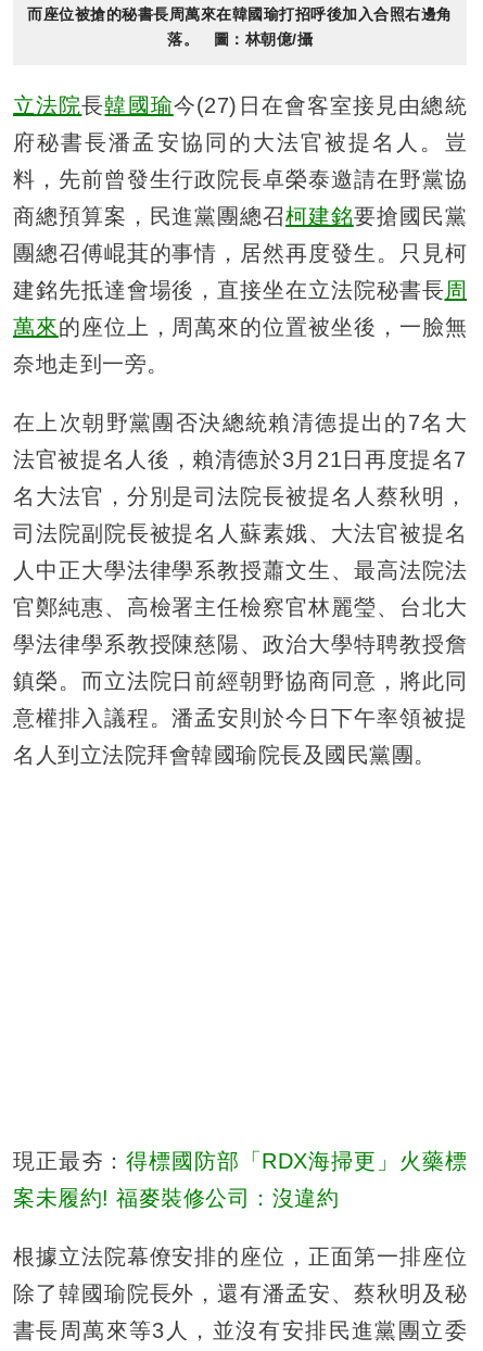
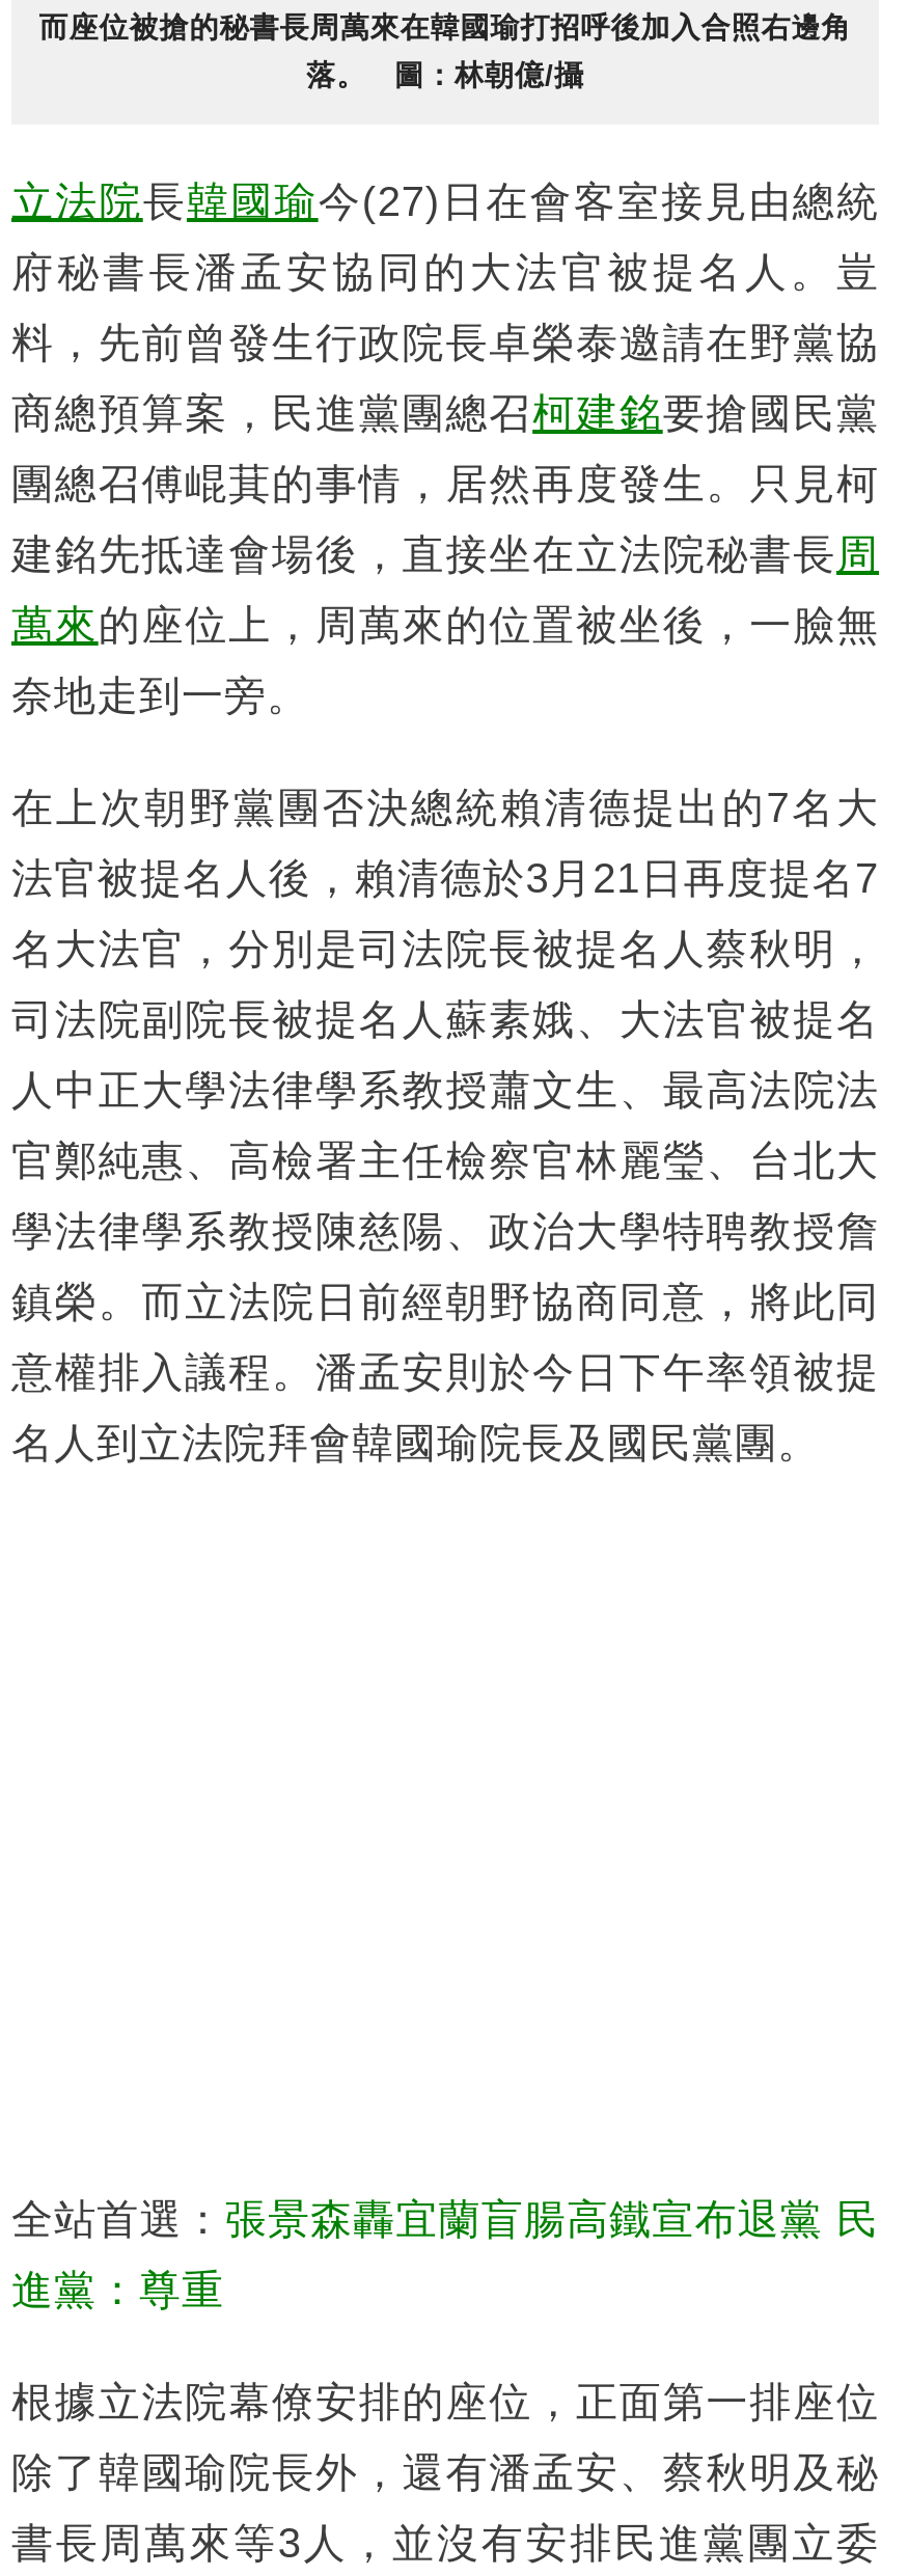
- 現正最夯：得標國防部「RDX海掃更」火藥標
+ 全站首選：張景森轟宜蘭盲腸高鐵宣布退黨 民

- 案未履約! 福麥裝修公司：沒違約
+ 進黨：尊重
